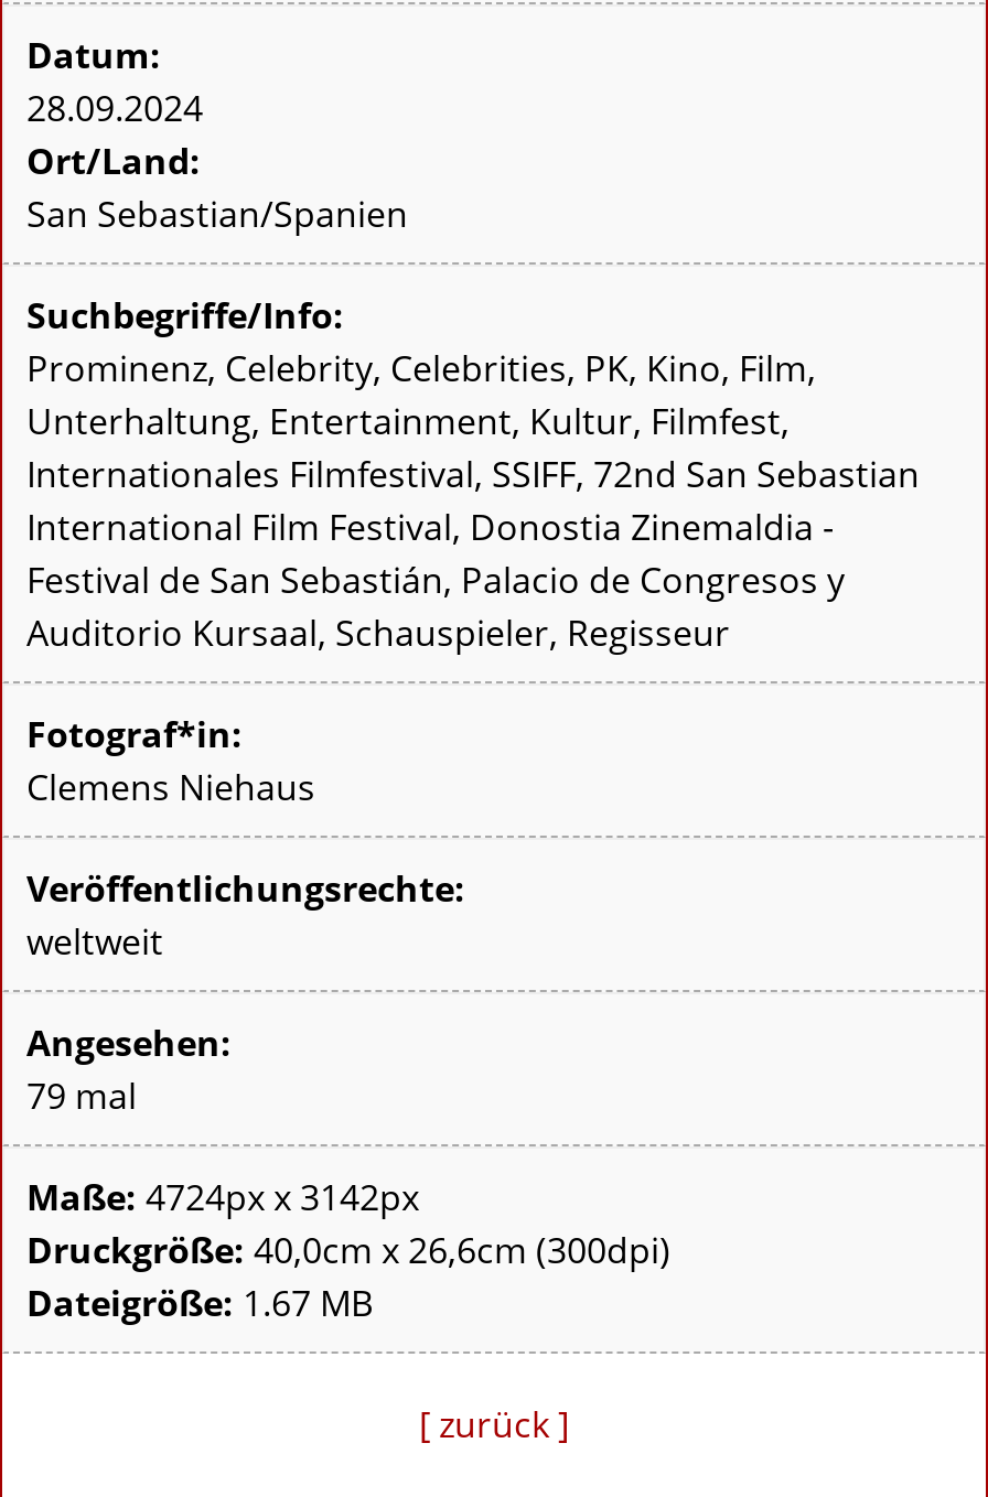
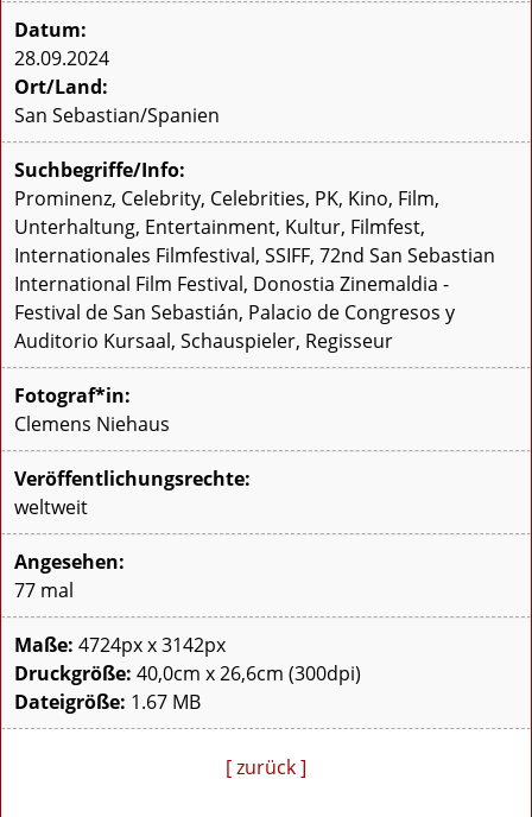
- 79 mal
+ 77 mal
